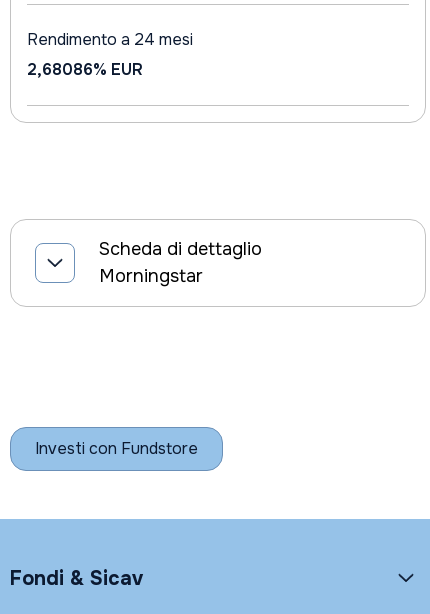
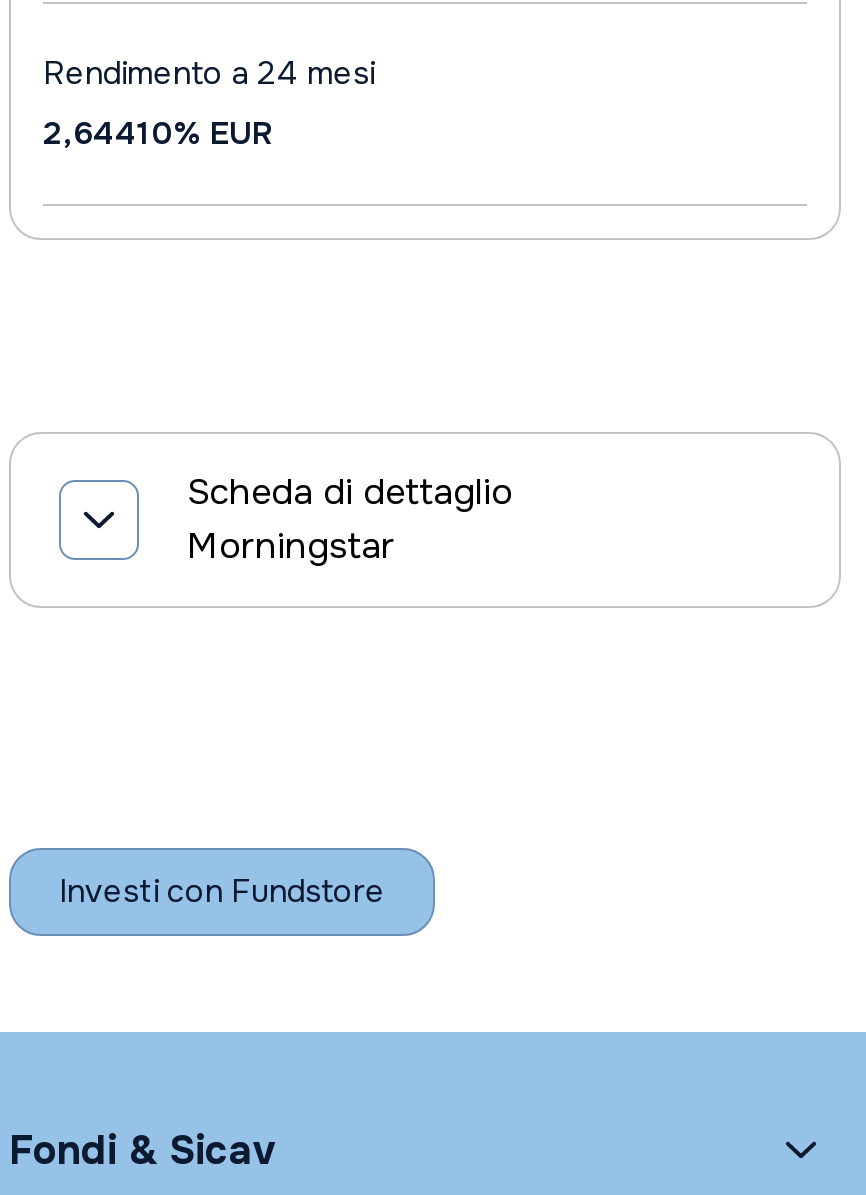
- 2,68086% EUR
+ 2,64410% EUR
